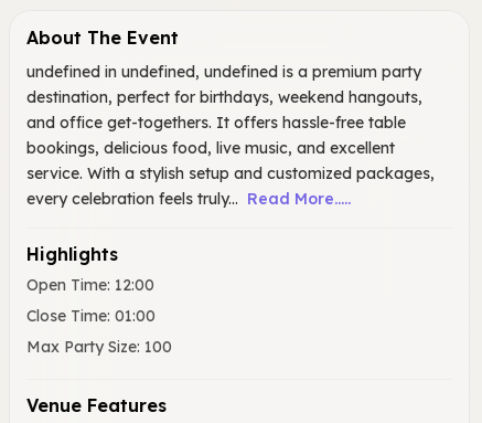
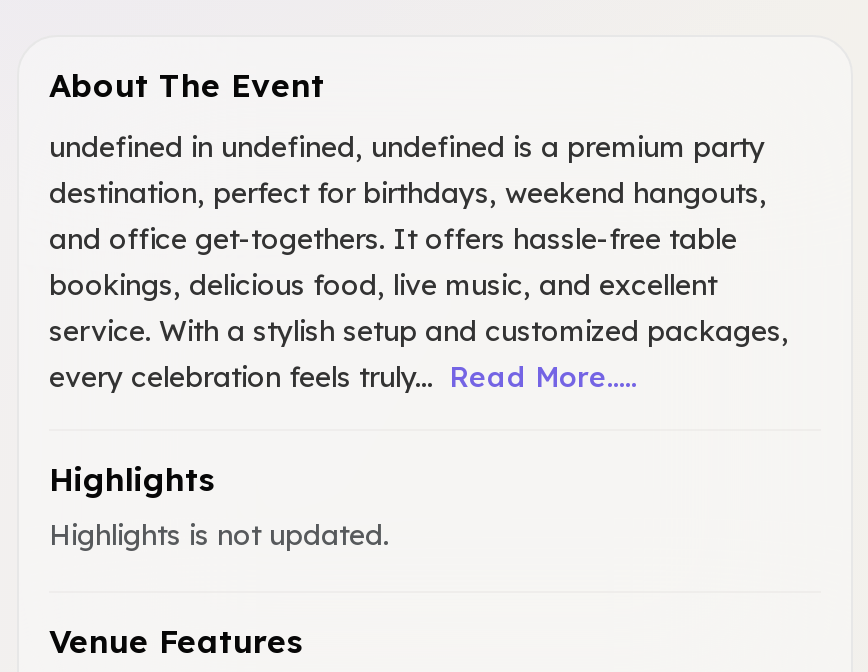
- Open Time: 12:00
- Close Time: 01:00
- Max Party Size: 100
+ Highlights is not updated.
